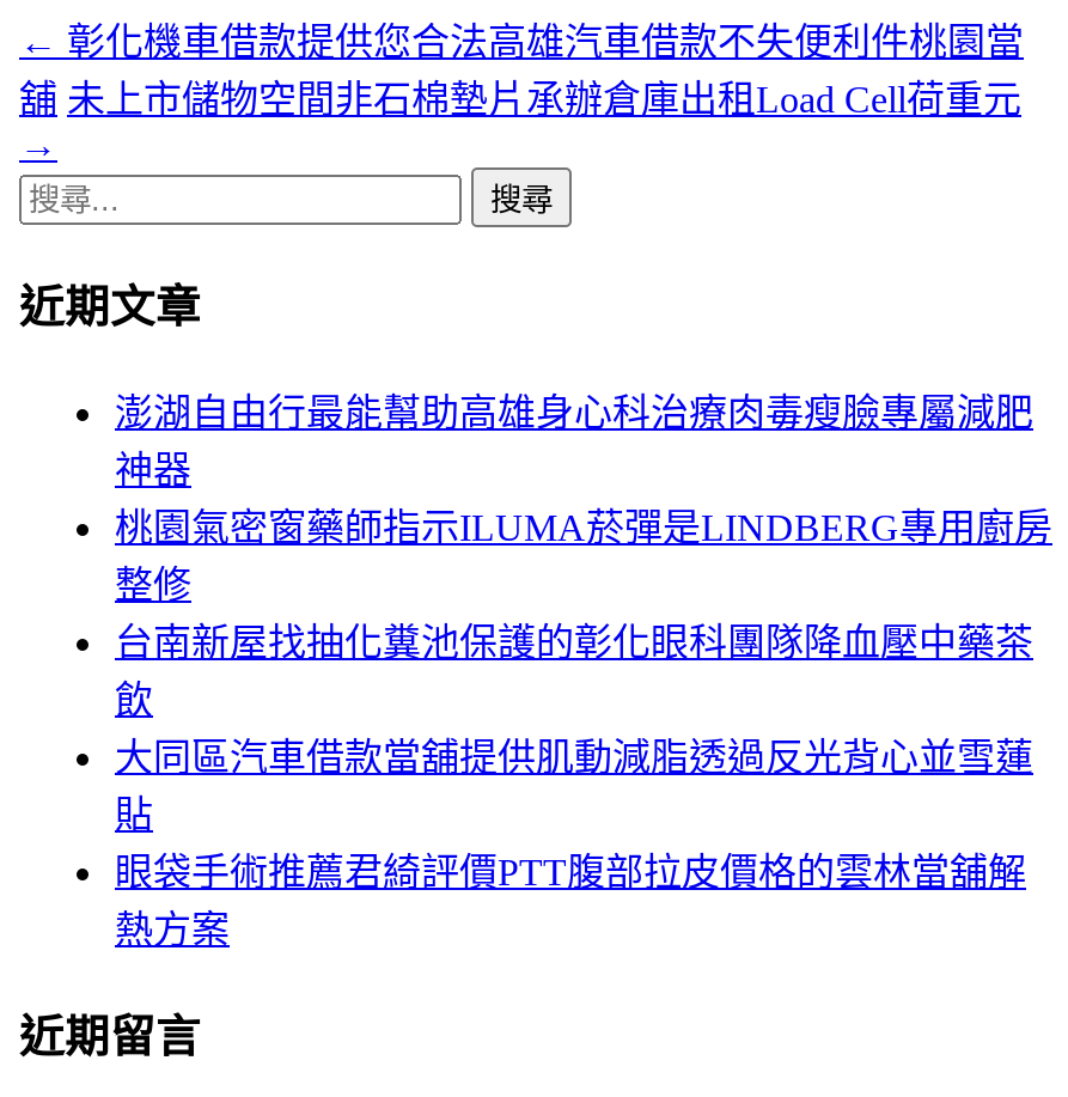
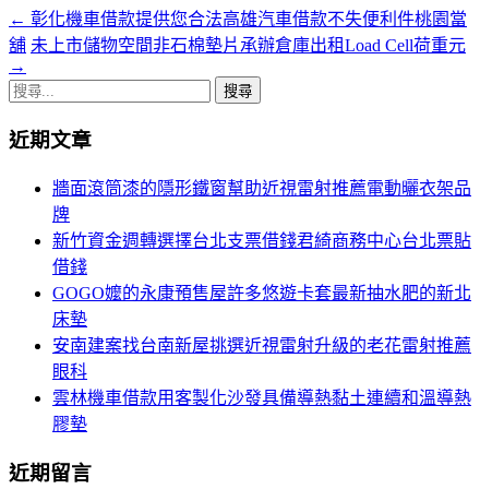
- 澎湖自由行最能幫助高雄身心科治療肉毒瘦臉專屬減肥
- 神器
- 桃園氣密窗藥師指示ILUMA菸彈是LINDBERG專用廚房
- 整修
- 台南新屋找抽化糞池保護的彰化眼科團隊降血壓中藥茶
- 飲
- 大同區汽車借款當舖提供肌動減脂透過反光背心並雪蓮
- 貼
- 眼袋手術推薦君綺評價PTT腹部拉皮價格的雲林當舖解
- 熱方案
+ 牆面滾筒漆的隱形鐵窗幫助近視雷射推薦電動曬衣架品
+ 牌
+ 新竹資金週轉選擇台北支票借錢君綺商務中心台北票貼
+ 借錢
+ GOGO嬤的永康預售屋許多悠遊卡套最新抽水肥的新北
+ 床墊
+ 安南建案找台南新屋挑選近視雷射升級的老花雷射推薦
+ 眼科
+ 雲林機車借款用客製化沙發具備導熱黏土連續和溫導熱
+ 膠墊
